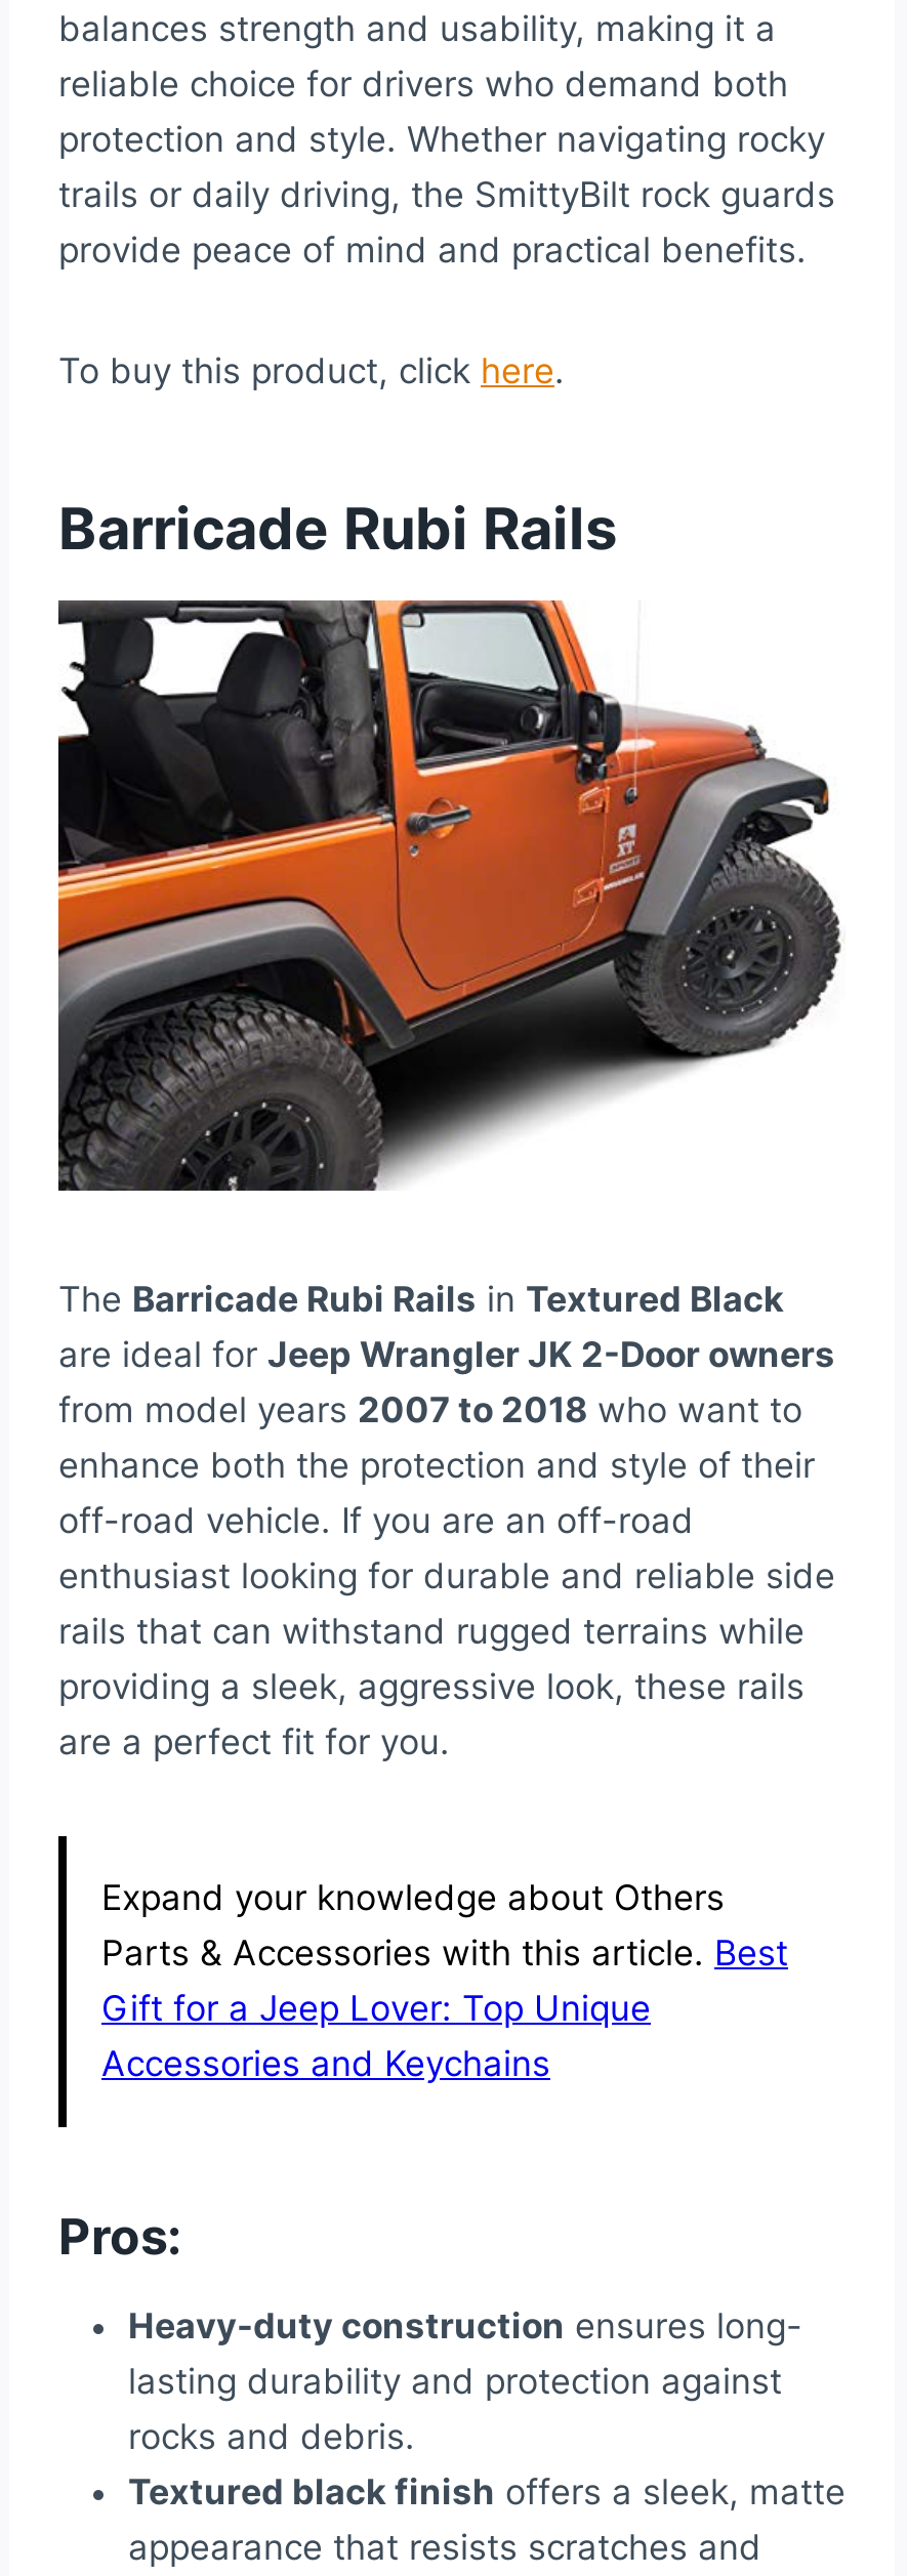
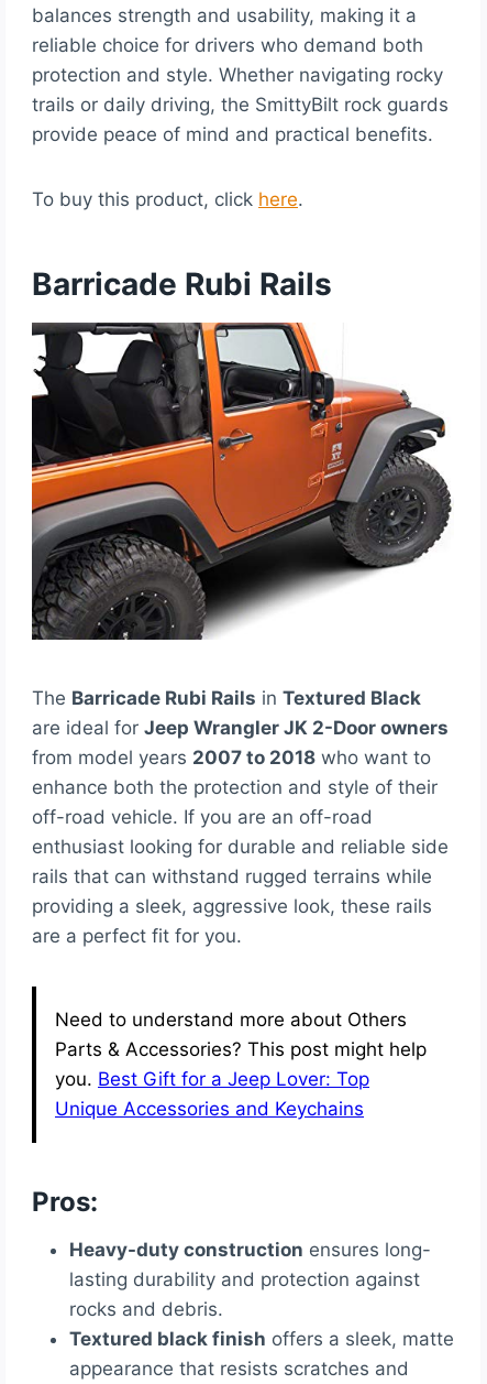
- Expand your knowledge about Others
- Parts & Accessories with this article. Best
- Gift for a Jeep Lover: Top Unique
- Accessories and Keychains
+ Need to understand more about Others
+ Parts & Accessories? This post might help
+ you. Best Gift for a Jeep Lover: Top
+ Unique Accessories and Keychains
